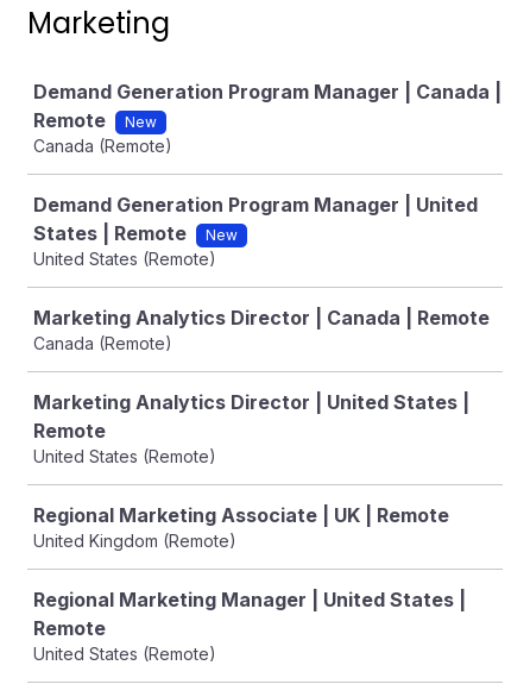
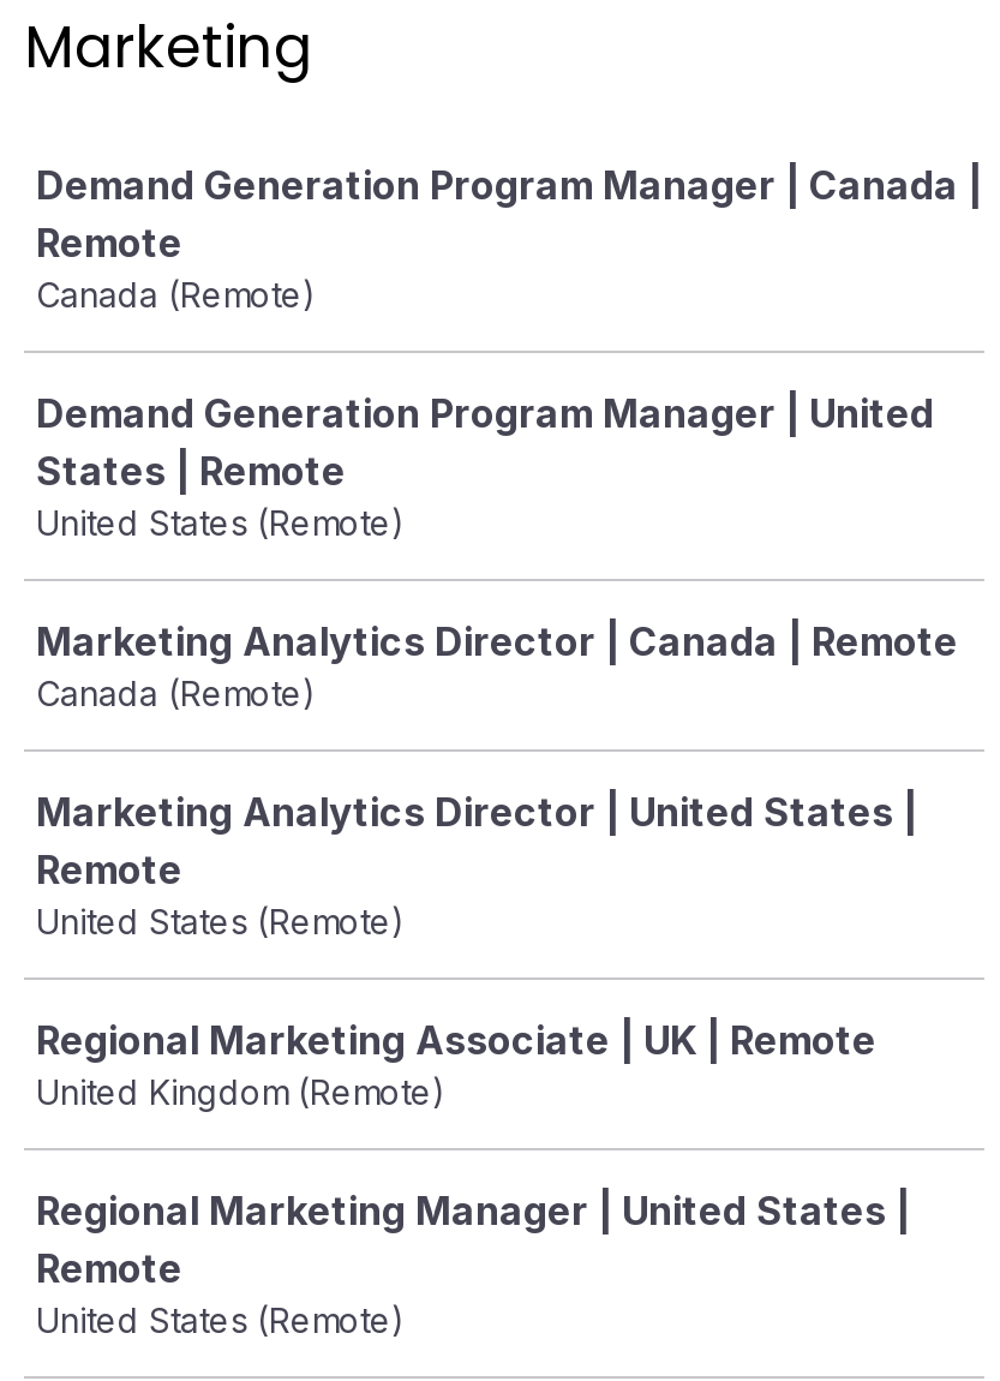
- New

- New
